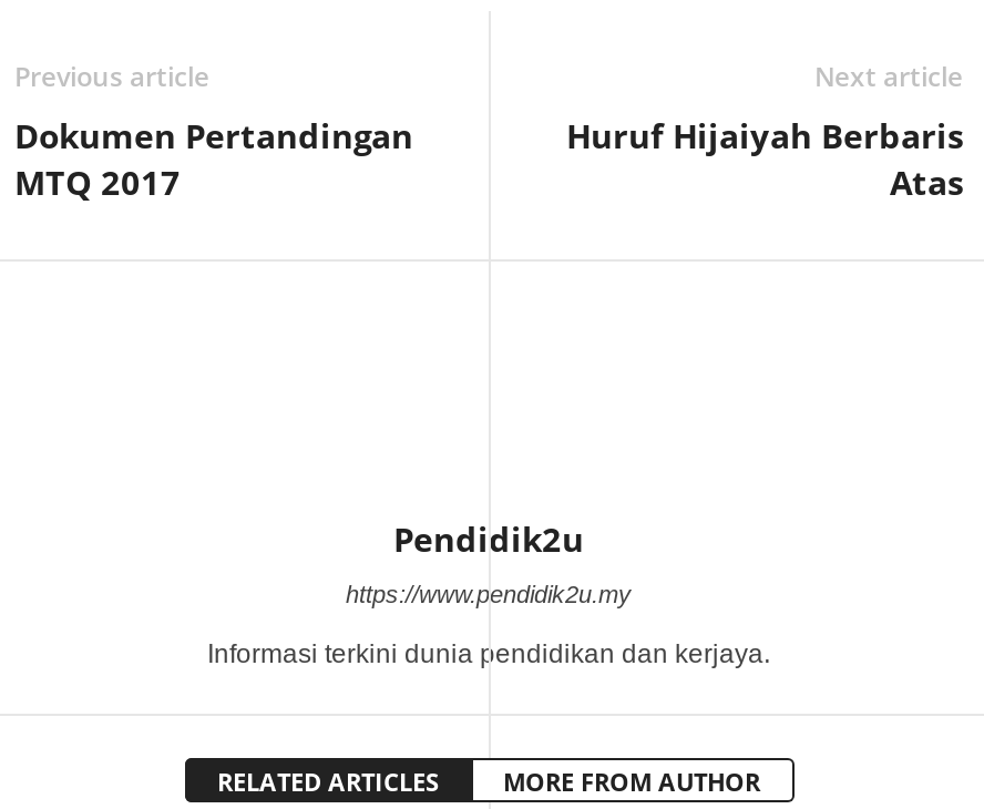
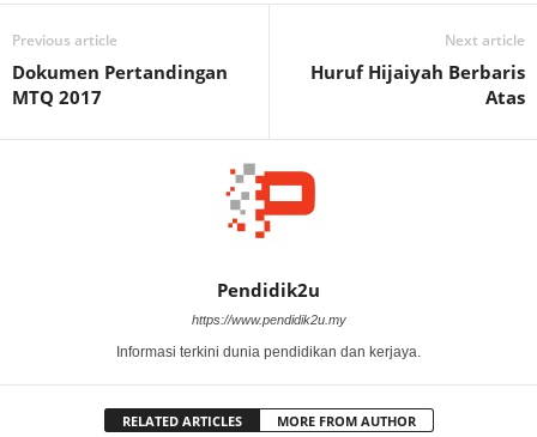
+ [image]
